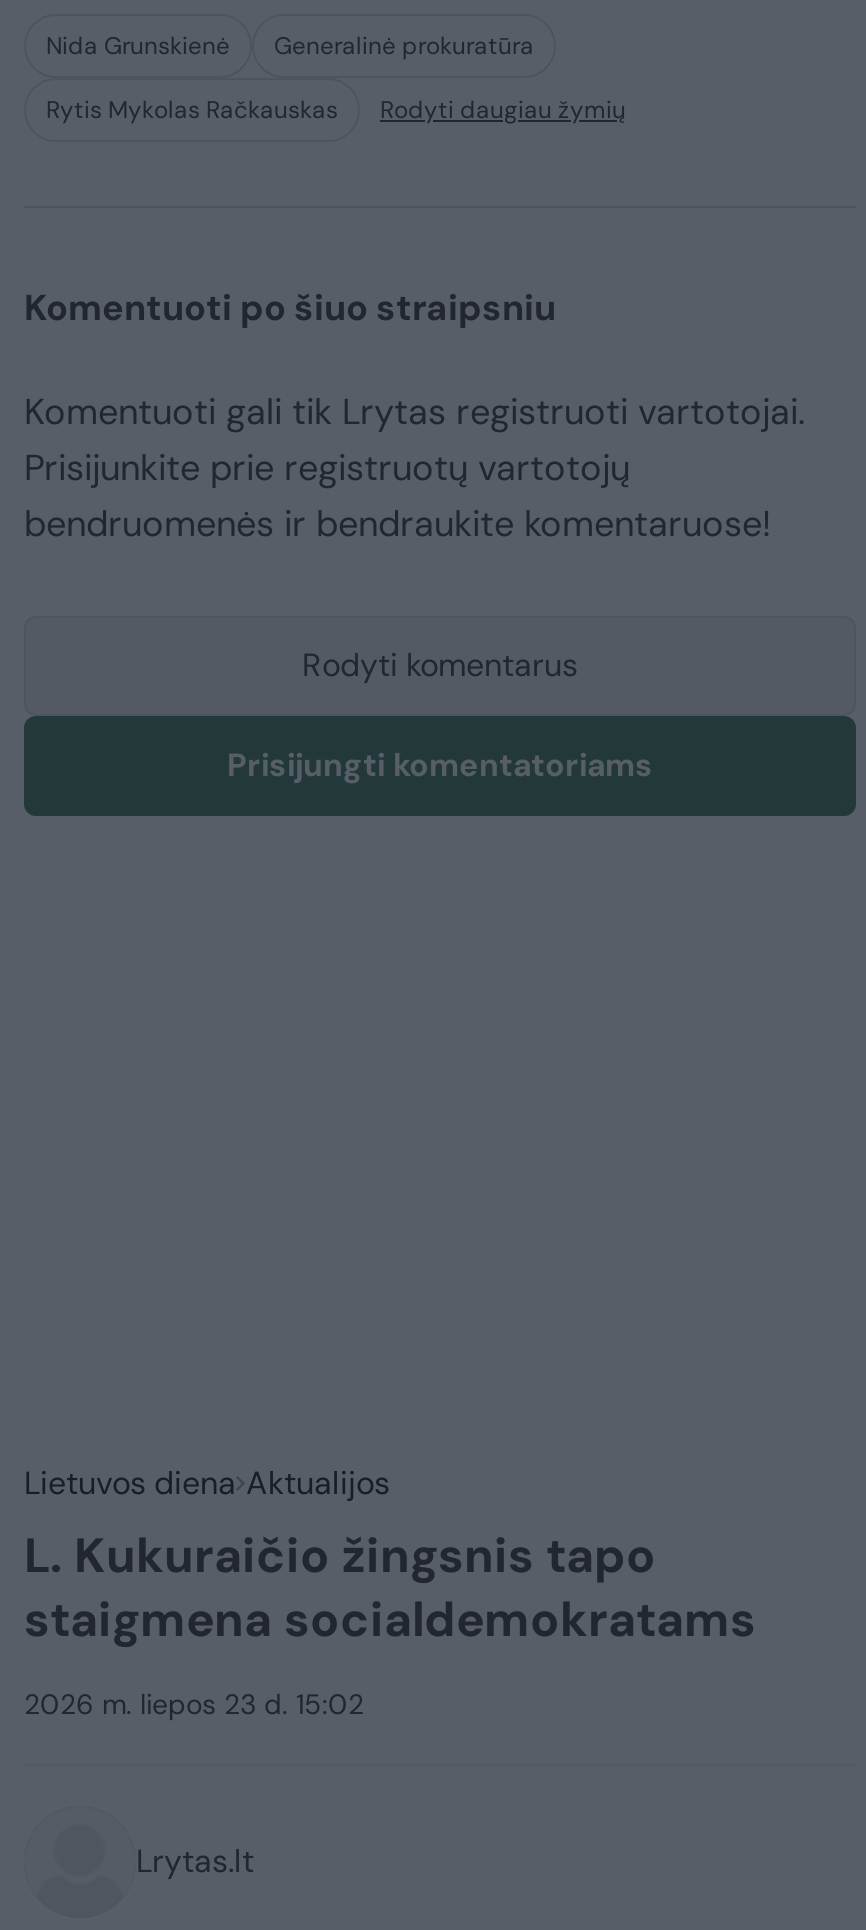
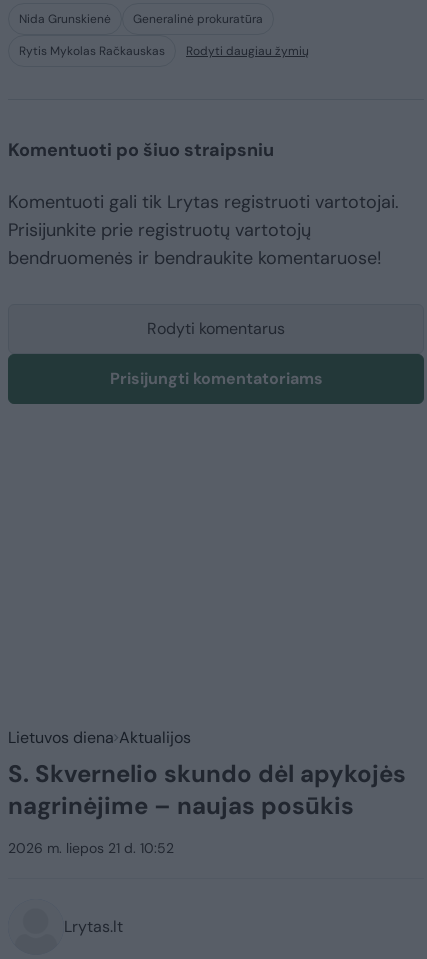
- L. Kukuraičio žingsnis tapo
- staigmena socialdemokratams
+ S. Skvernelio skundo dėl apykojės
+ nagrinėjime – naujas posūkis

- 2026 m. liepos 23 d. 15:02
+ 2026 m. liepos 21 d. 10:52
